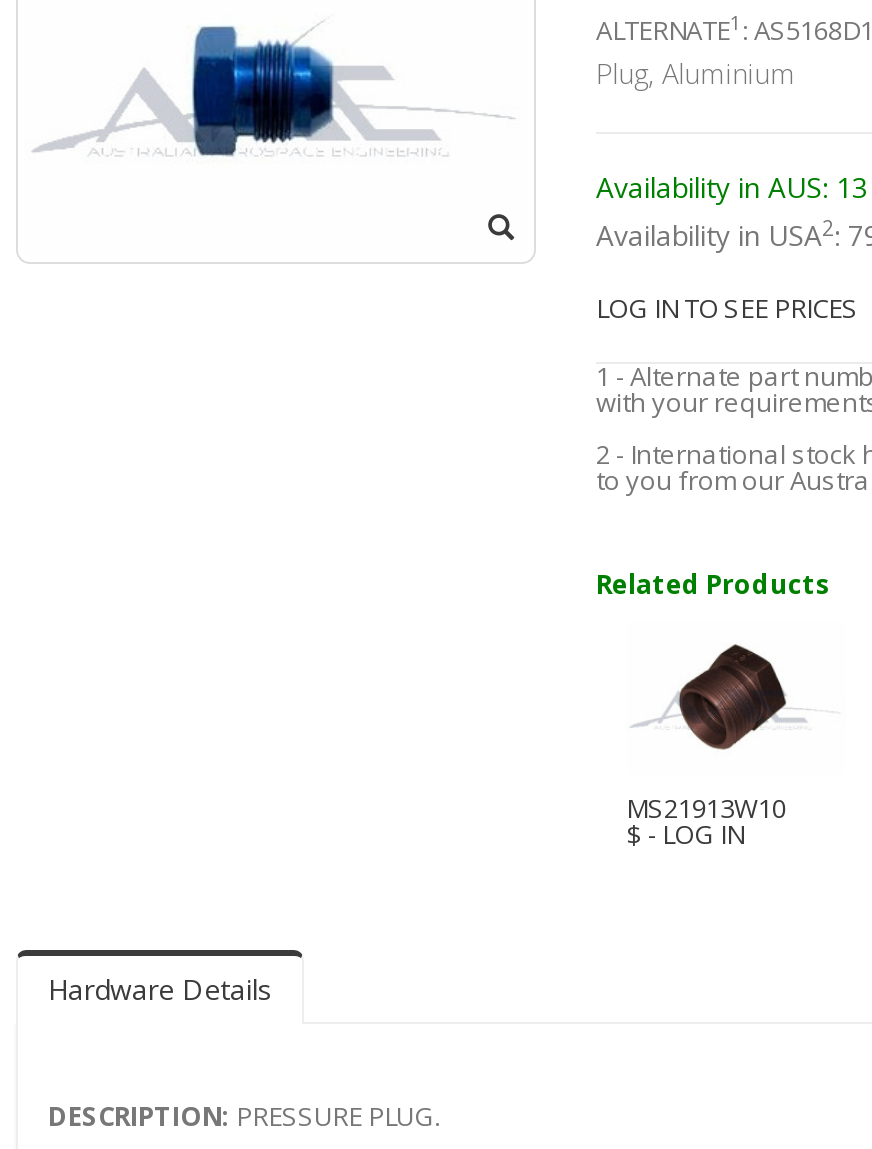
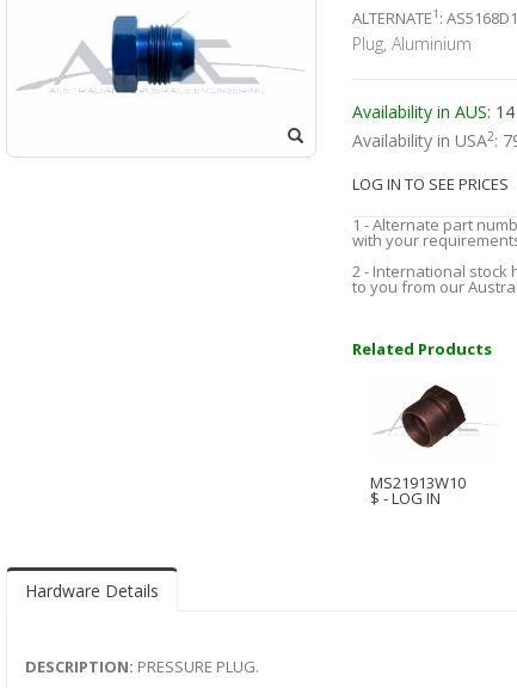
- Availability in AUS: 13
+ Availability in AUS: 14
